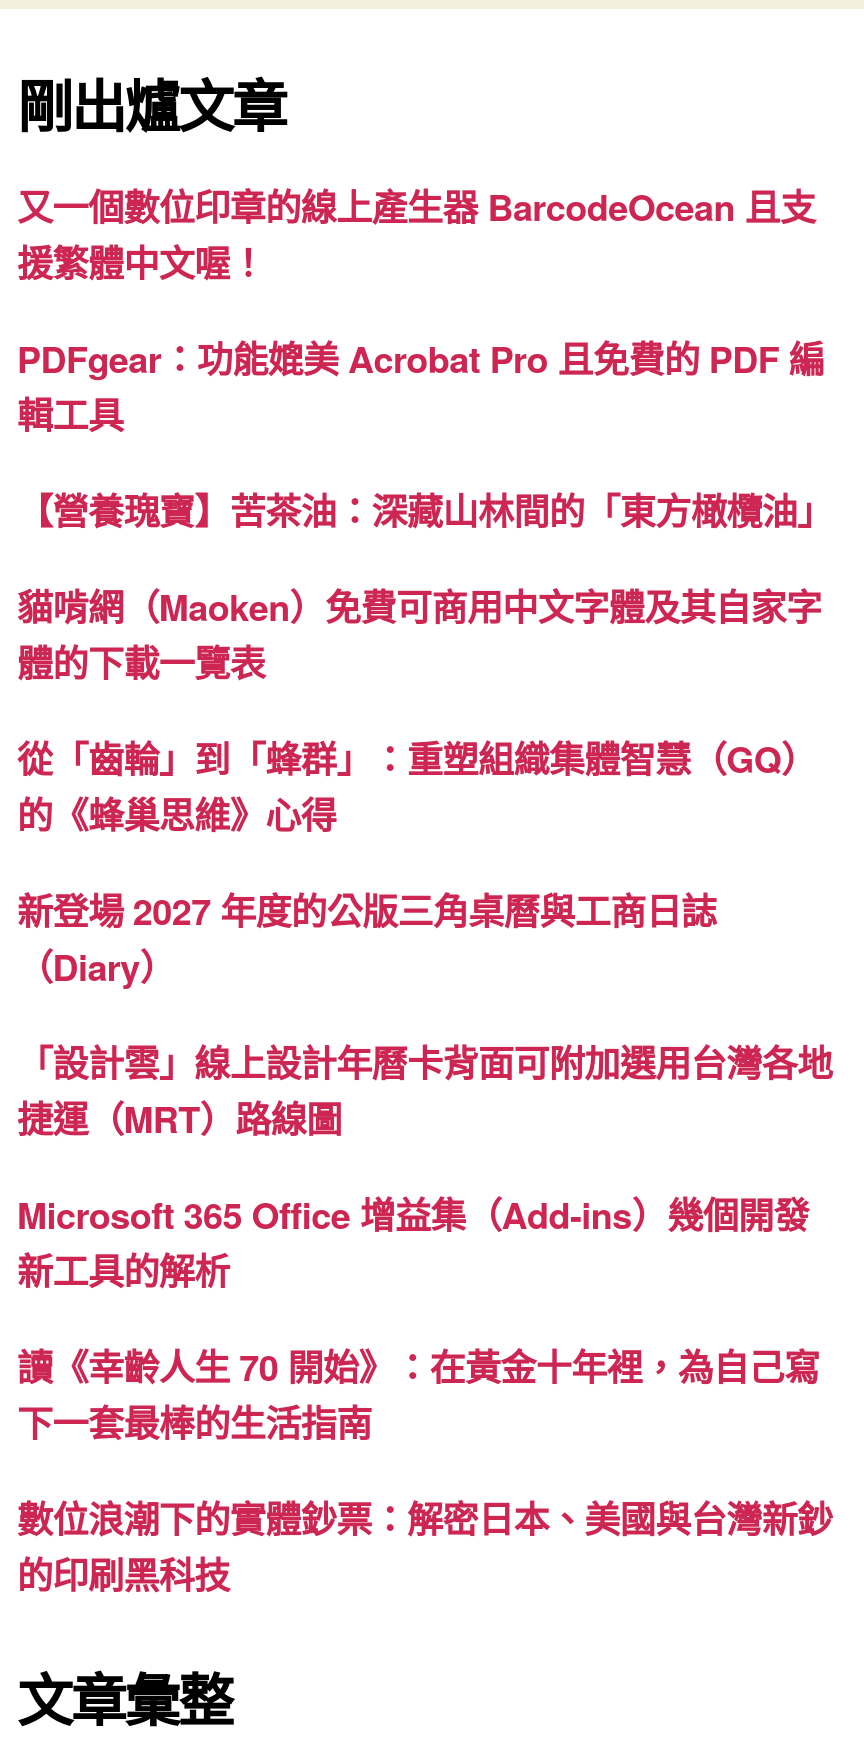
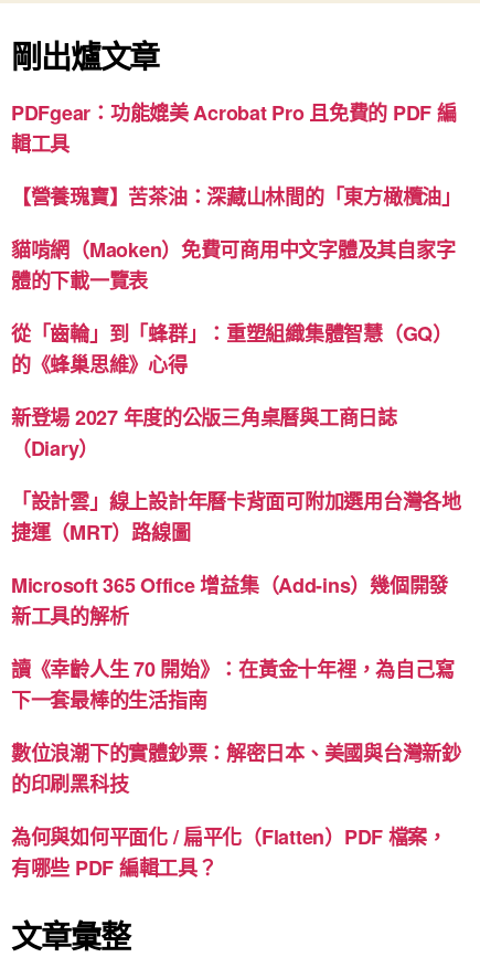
- 又一個數位印章的線上產生器 BarcodeOcean 且支
- 援繁體中文喔！

moved up: PDFgear：功能媲美 Acrobat Pro 且免費的 PDF 編 | 輯工具 | 【營養瑰寶】苦茶油：深藏山林間的「東方橄欖油」 | ... | 數位浪潮下的實體鈔票：解密日本、美國與台灣新鈔 | 的印刷黑科技

+ 為何與如何平面化 / 扁平化（Flatten）PDF 檔案，
+ 有哪些 PDF 編輯工具？
